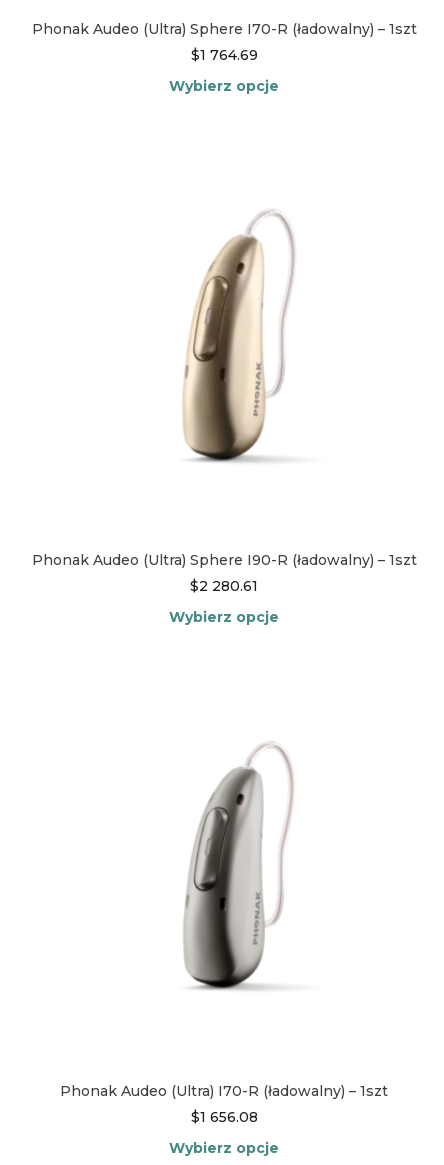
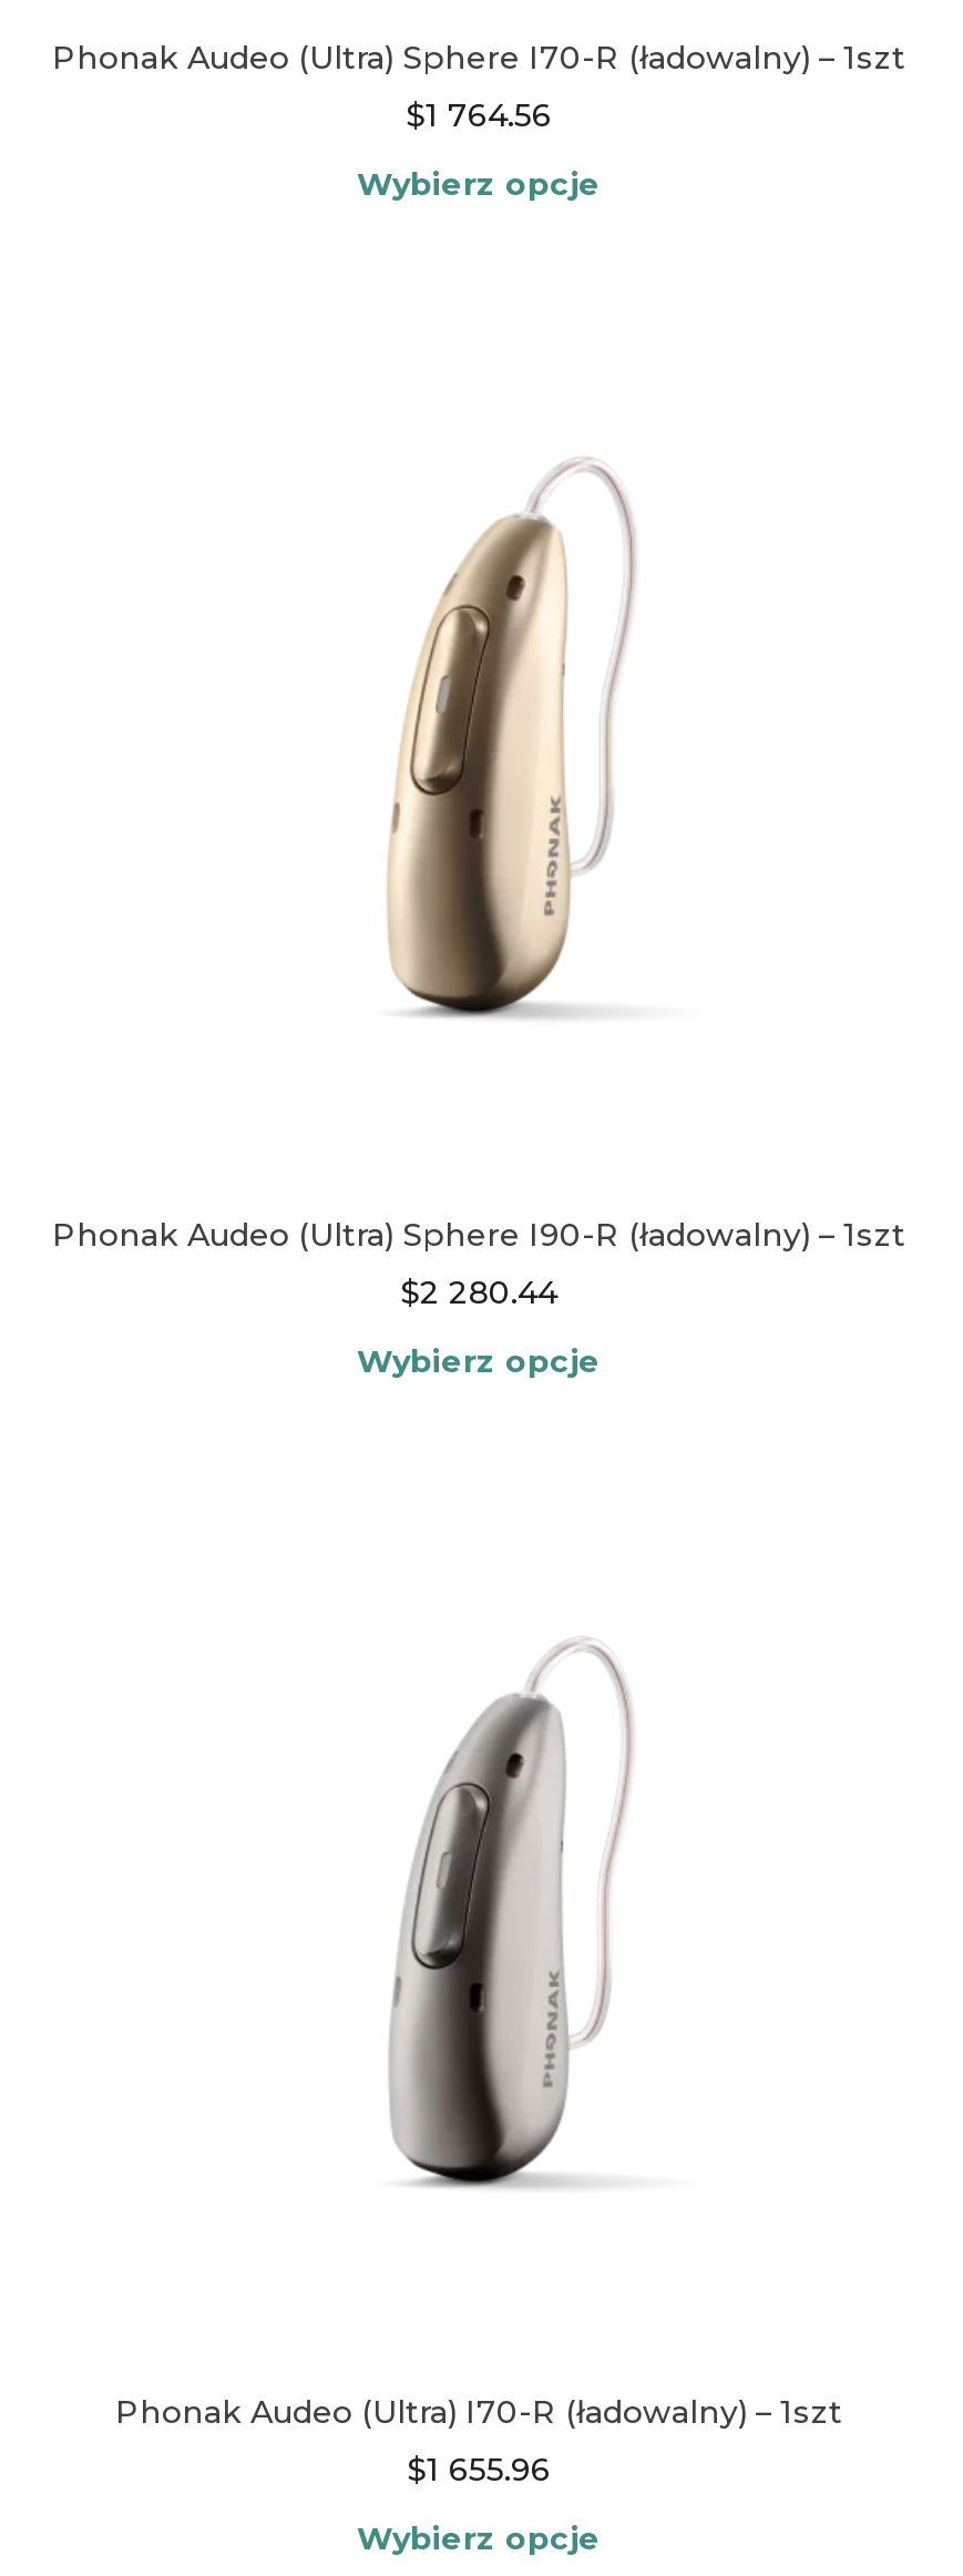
- $1 764.69
+ $1 764.56

- $2 280.61
+ $2 280.44

- $1 656.08
+ $1 655.96
